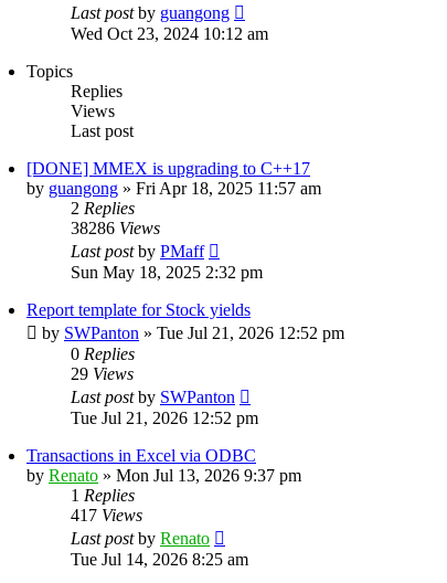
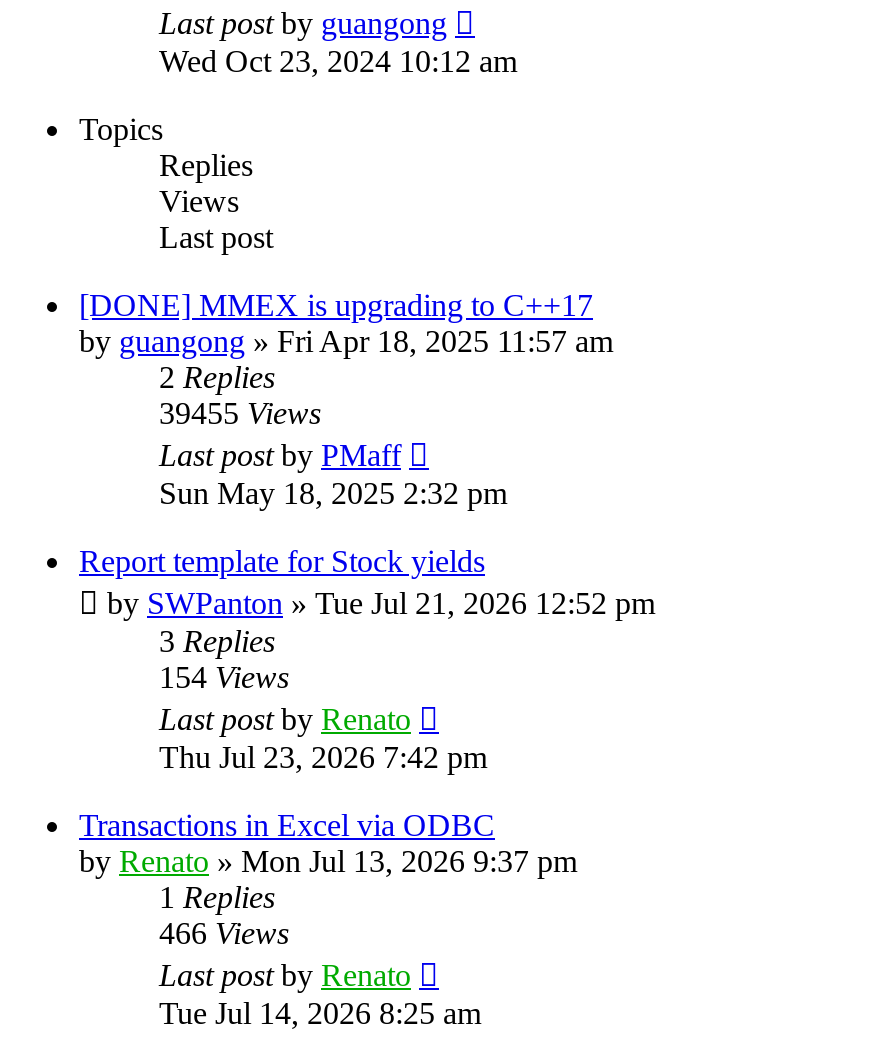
- 38286 Views
+ 39455 Views

- 0 Replies
+ 3 Replies

- 29 Views
+ 154 Views

- Last post by SWPanton
+ Last post by Renato

- Tue Jul 21, 2026 12:52 pm
+ Thu Jul 23, 2026 7:42 pm

- 417 Views
+ 466 Views
